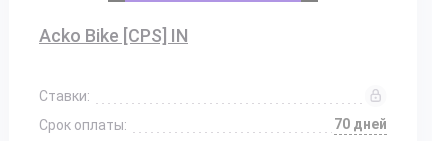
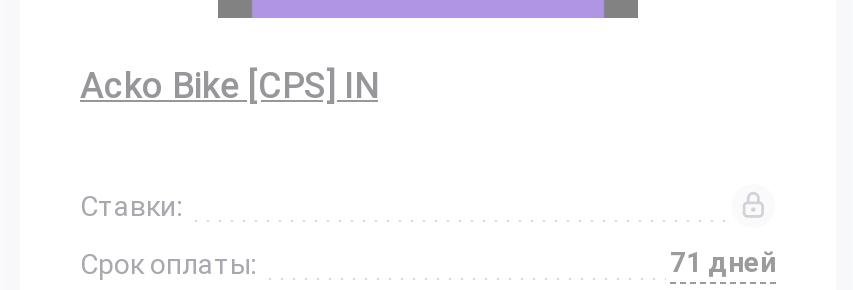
- 70 дней
+ 71 дней
